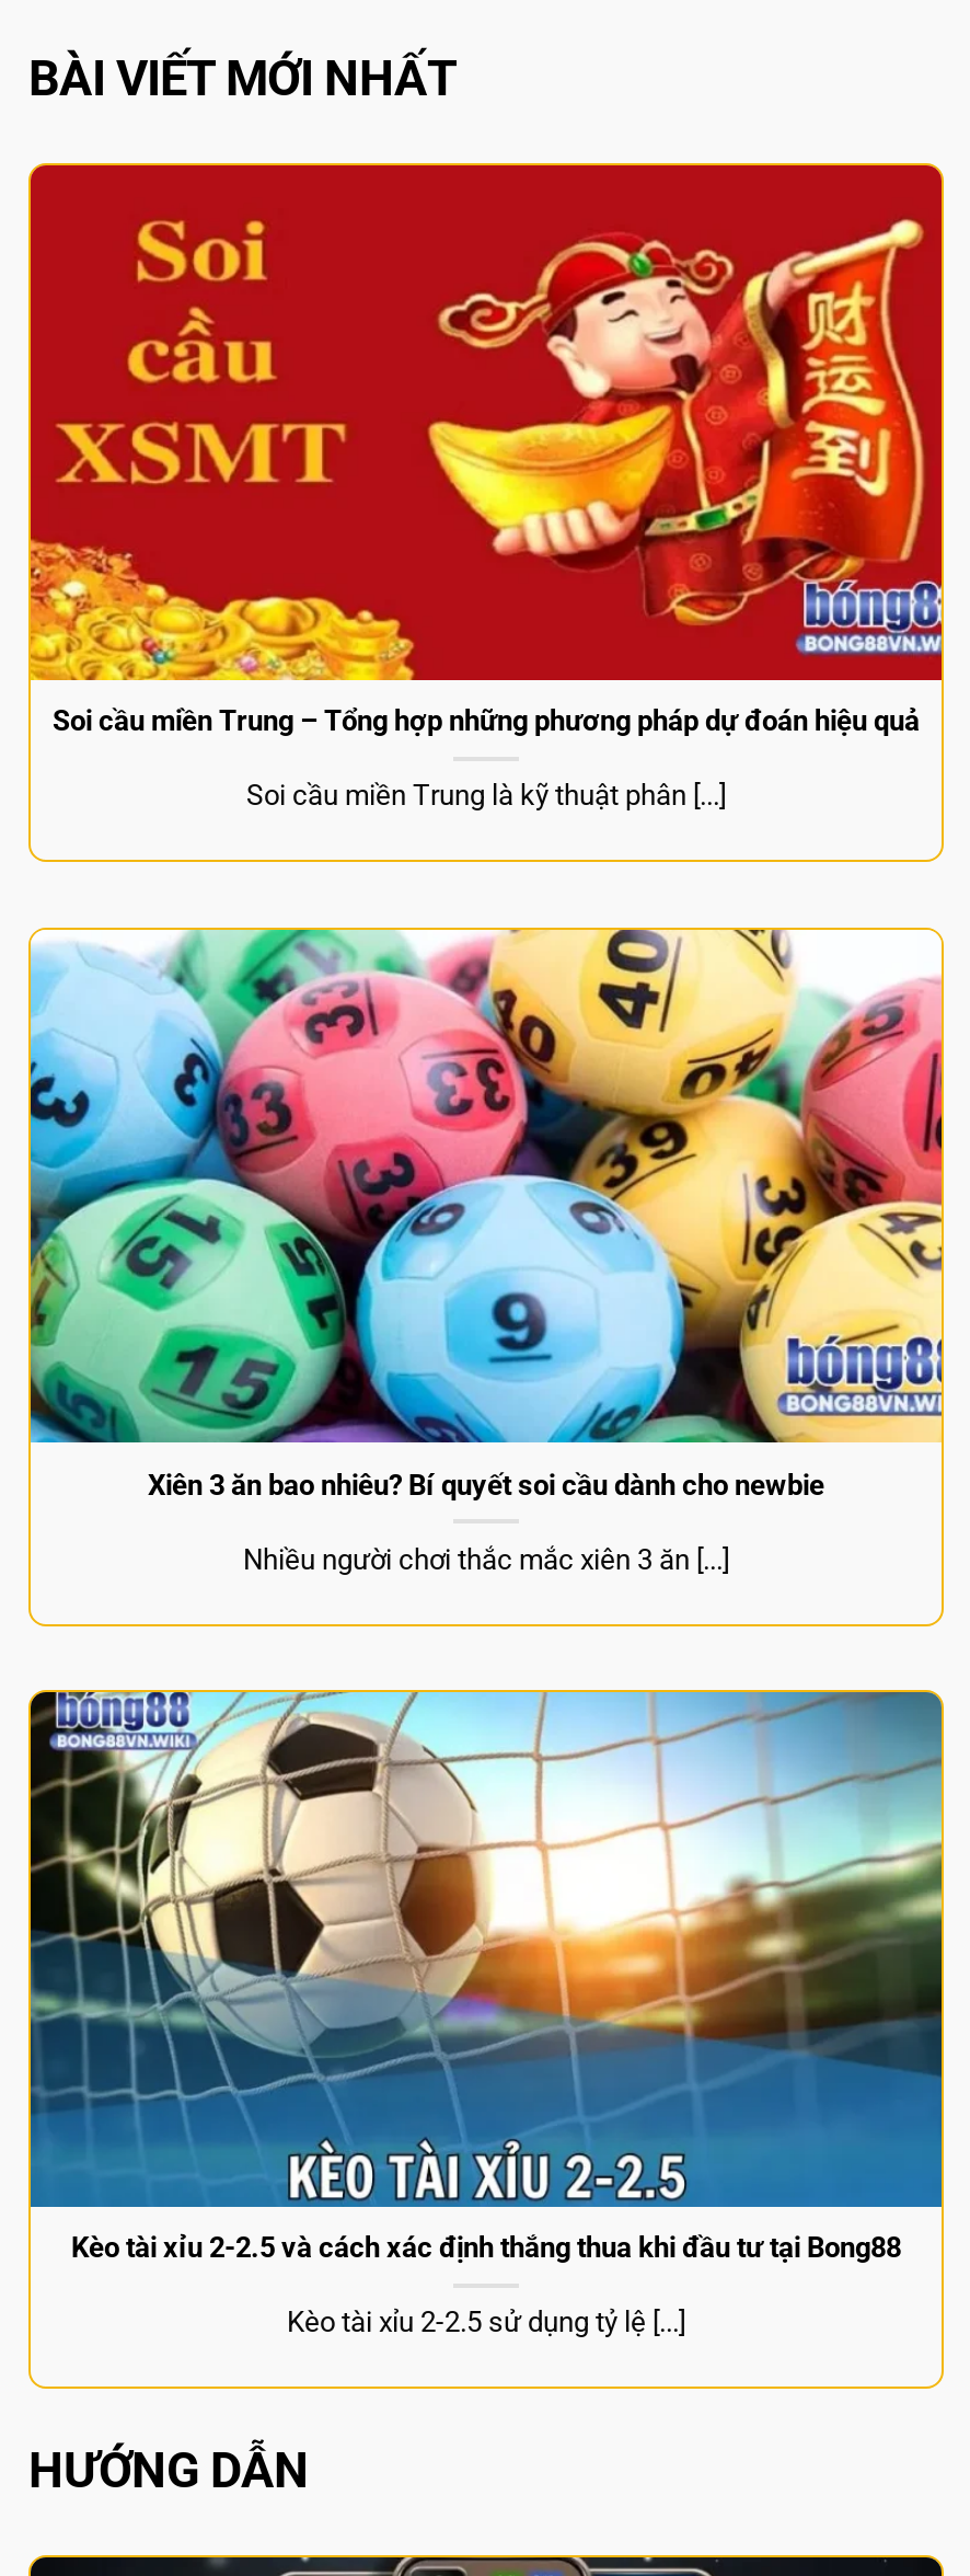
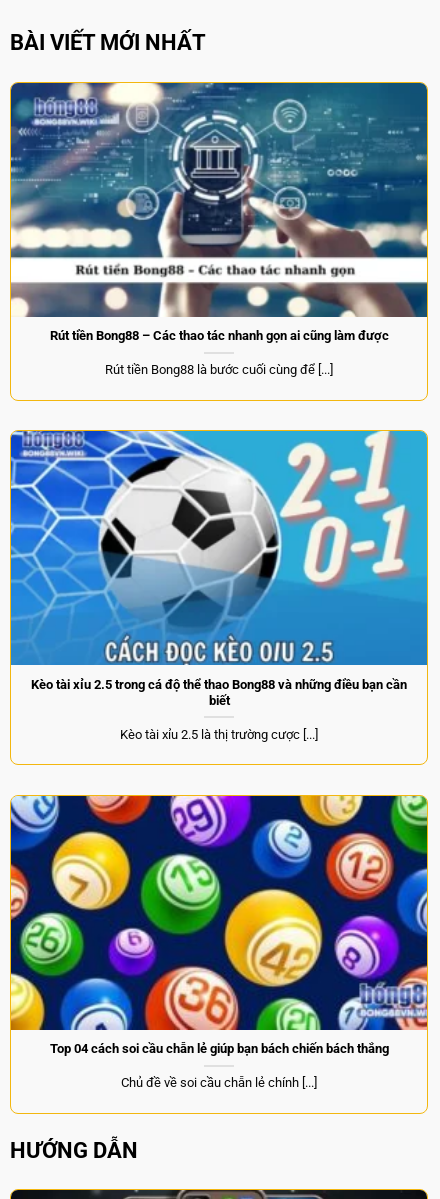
- [image]
- Soi cầu miền Trung – Tổng hợp những phương pháp dự đoán hiệu quả
+ [image]
+ Rút tiền Bong88 – Các thao tác nhanh gọn ai cũng làm được

- Soi cầu miền Trung là kỹ thuật phân [...]
+ Rút tiền Bong88 là bước cuối cùng để [...]

- [image]
- Xiên 3 ăn bao nhiêu? Bí quyết soi cầu dành cho newbie
+ [image]
+ Kèo tài xỉu 2.5 trong cá độ thể thao Bong88 và những điều bạn cần
+ biết

- Nhiều người chơi thắc mắc xiên 3 ăn [...]
+ Kèo tài xỉu 2.5 là thị trường cược [...]

- [image]
- Kèo tài xỉu 2-2.5 và cách xác định thắng thua khi đầu tư tại Bong88
+ [image]
+ Top 04 cách soi cầu chẵn lẻ giúp bạn bách chiến bách thắng

- Kèo tài xỉu 2-2.5 sử dụng tỷ lệ [...]
+ Chủ đề về soi cầu chẵn lẻ chính [...]
